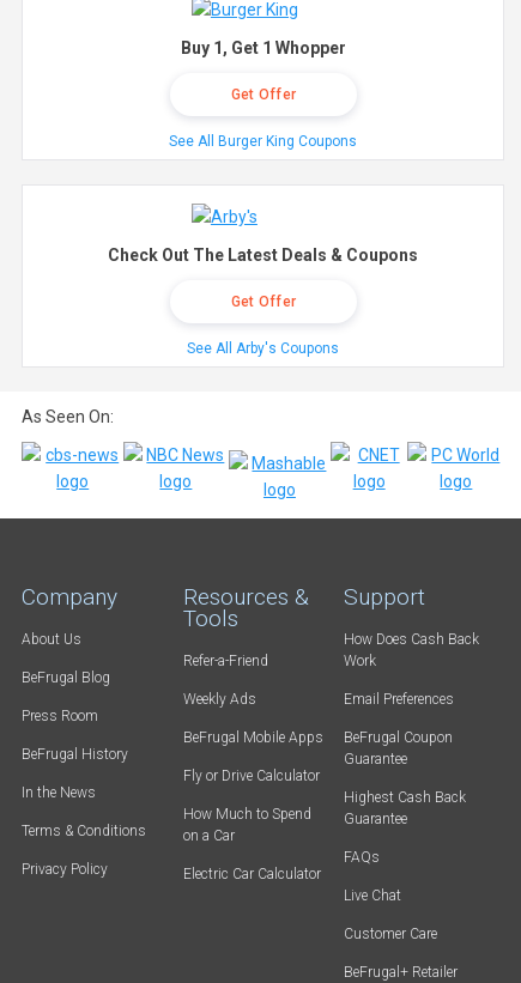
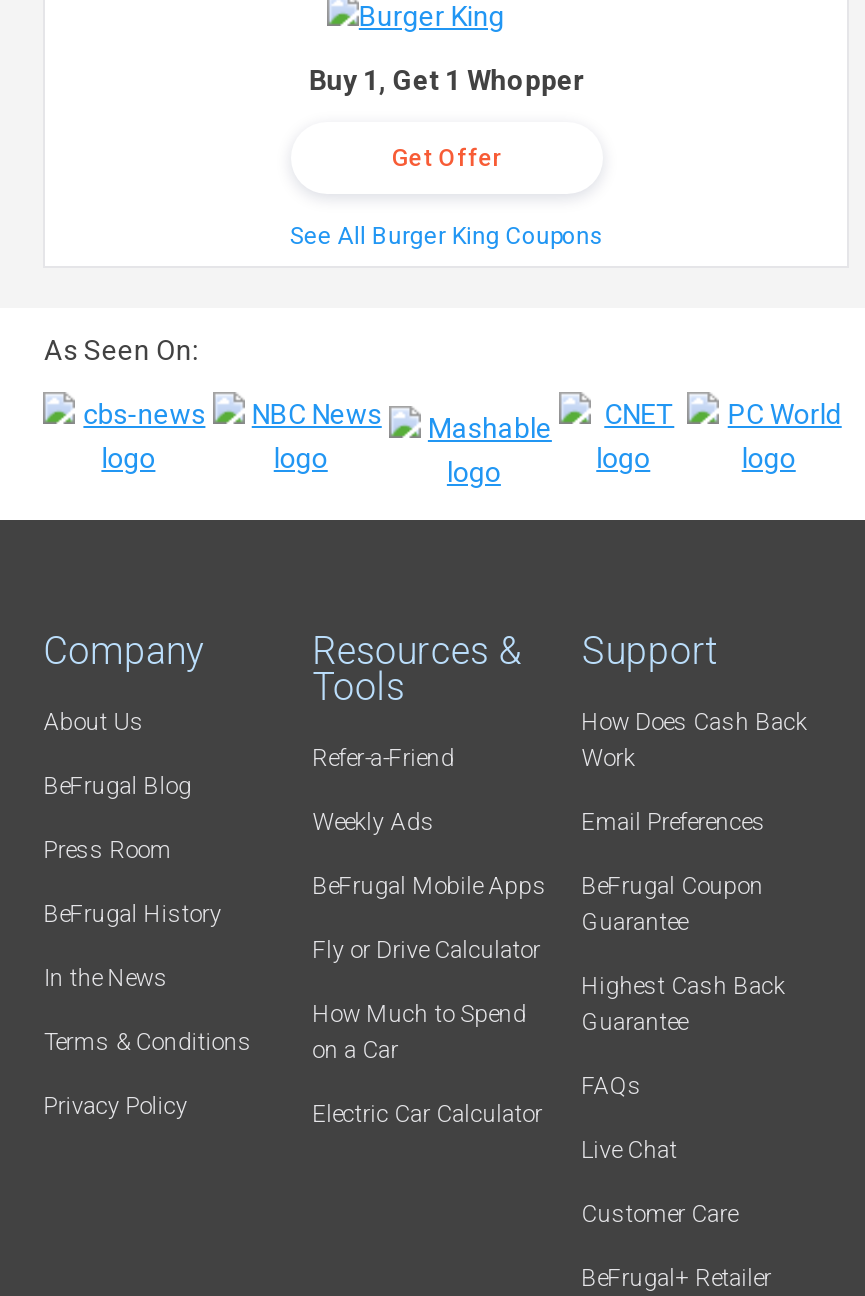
- Check Out The Latest Deals & Coupons
- Get Offer
- See All Arby's Coupons
